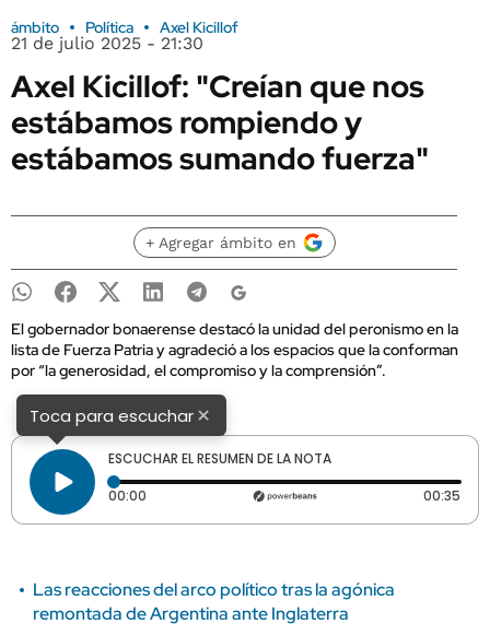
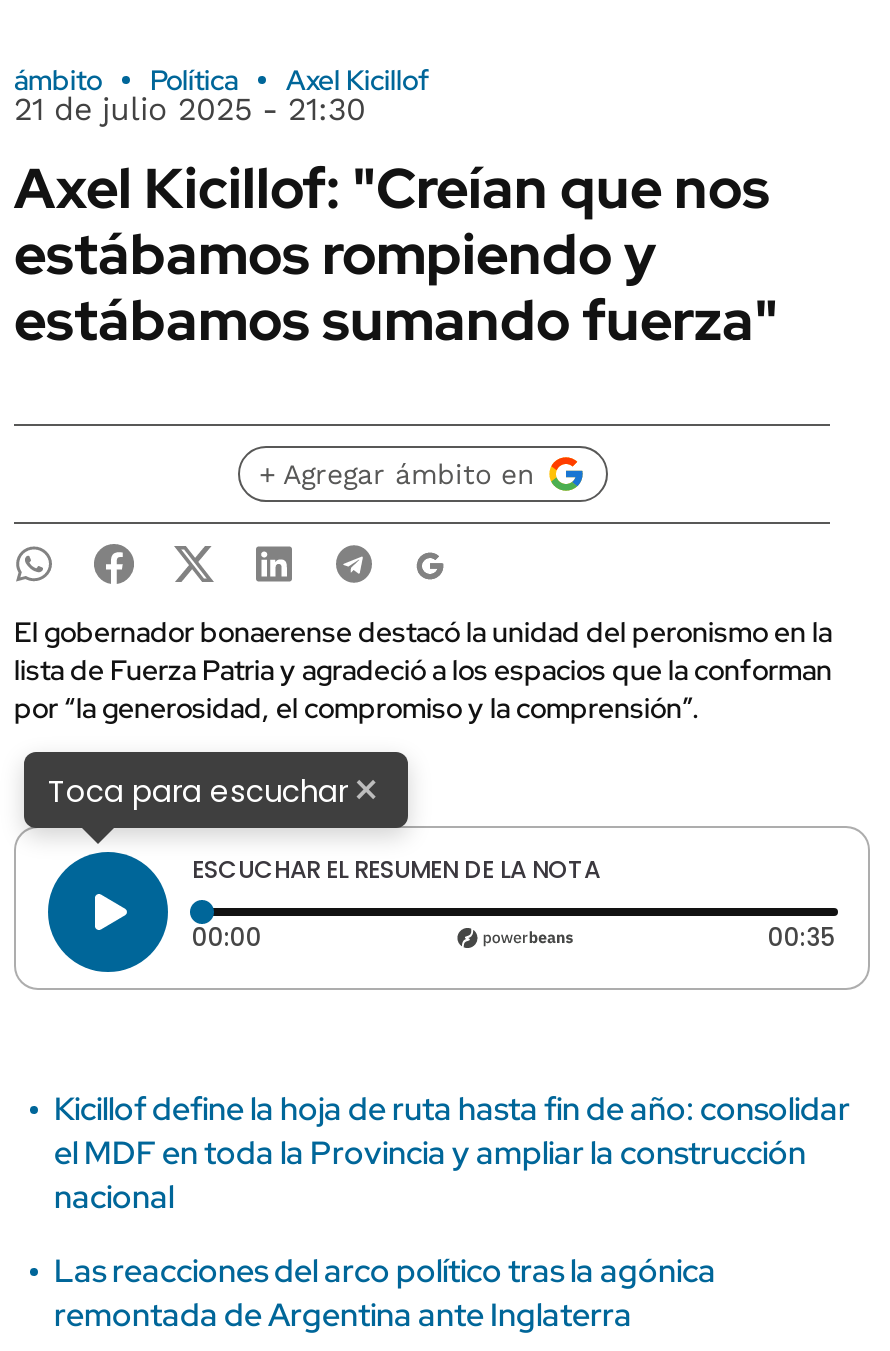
+ Kicillof define la hoja de ruta hasta fin de año: consolidar
+ el MDF en toda la Provincia y ampliar la construcción
+ nacional
